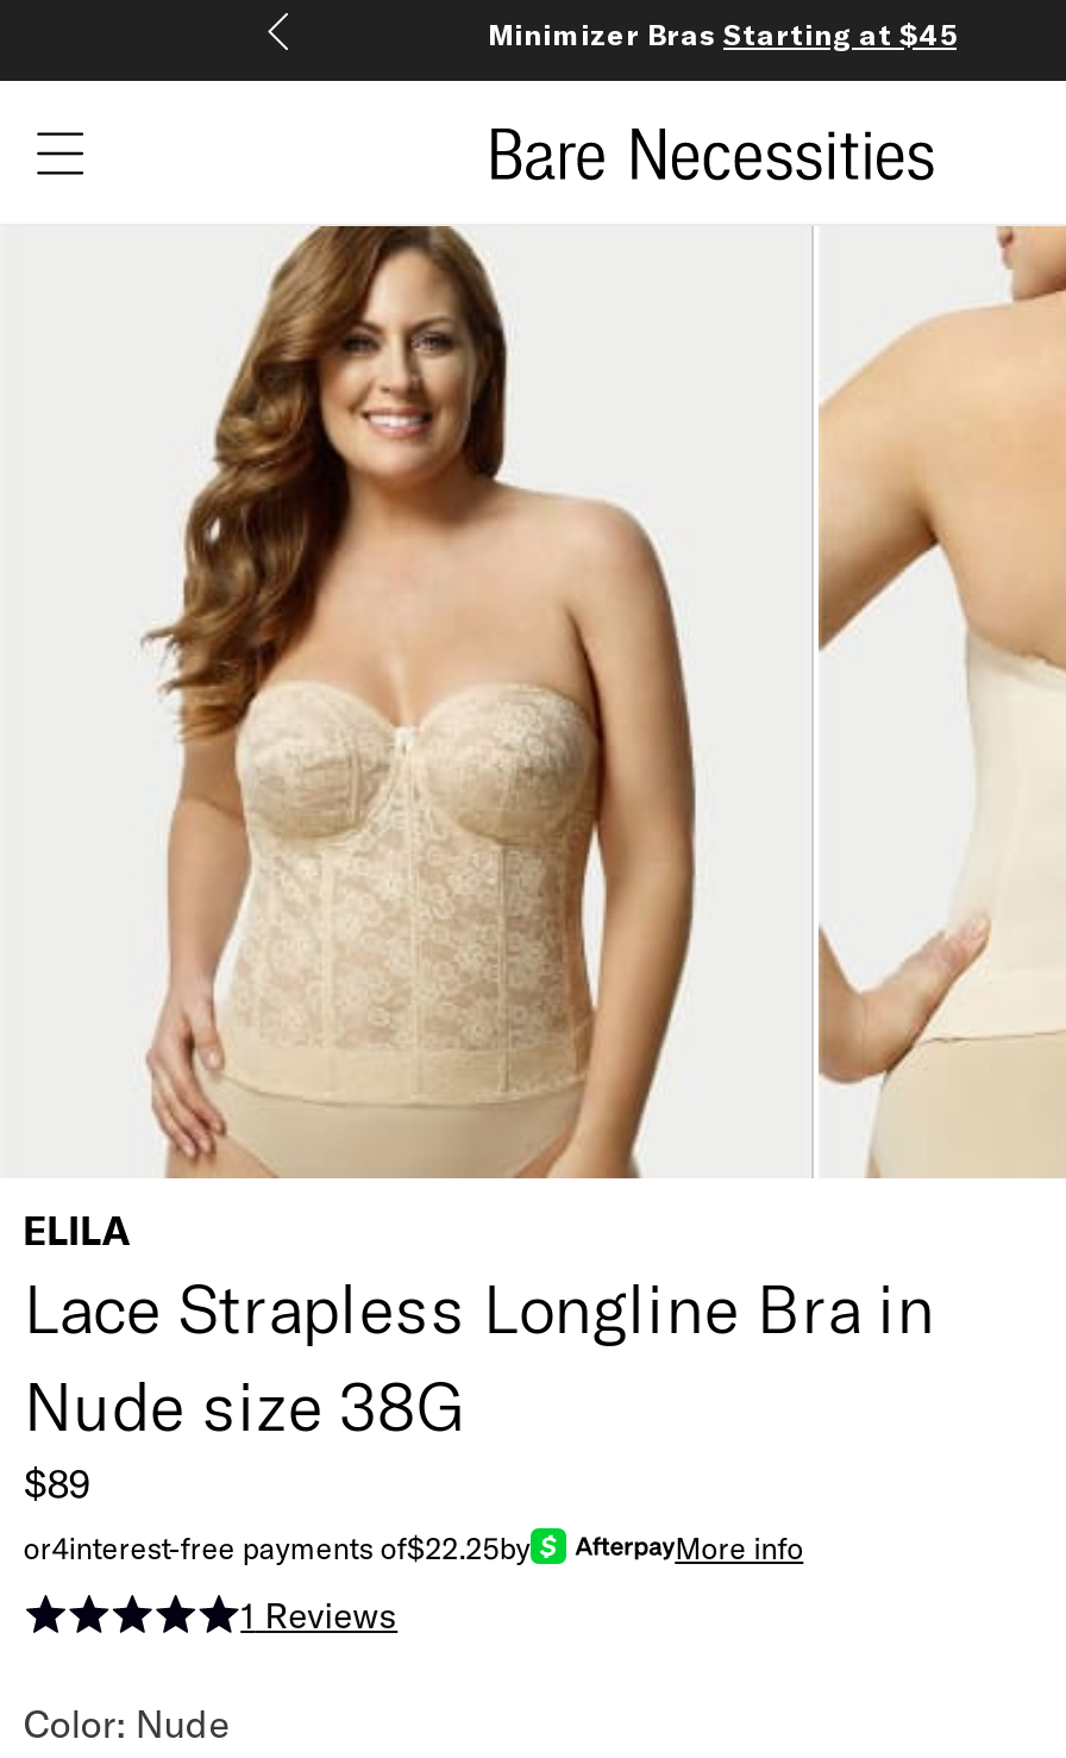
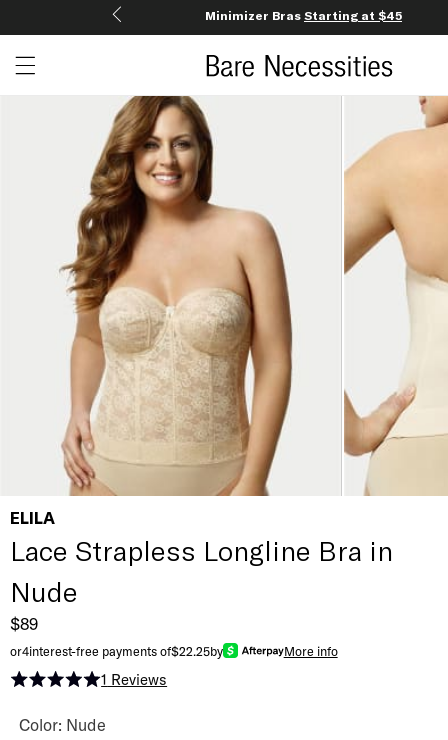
- Nude size 38G
+ Nude
